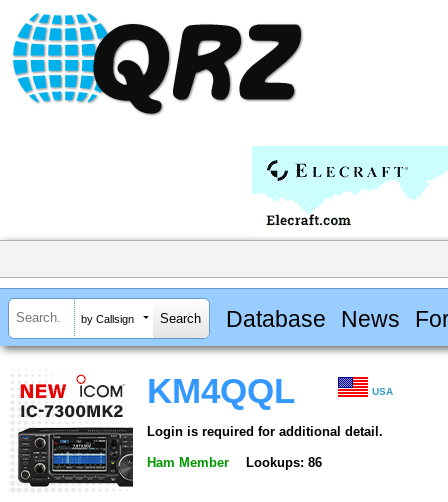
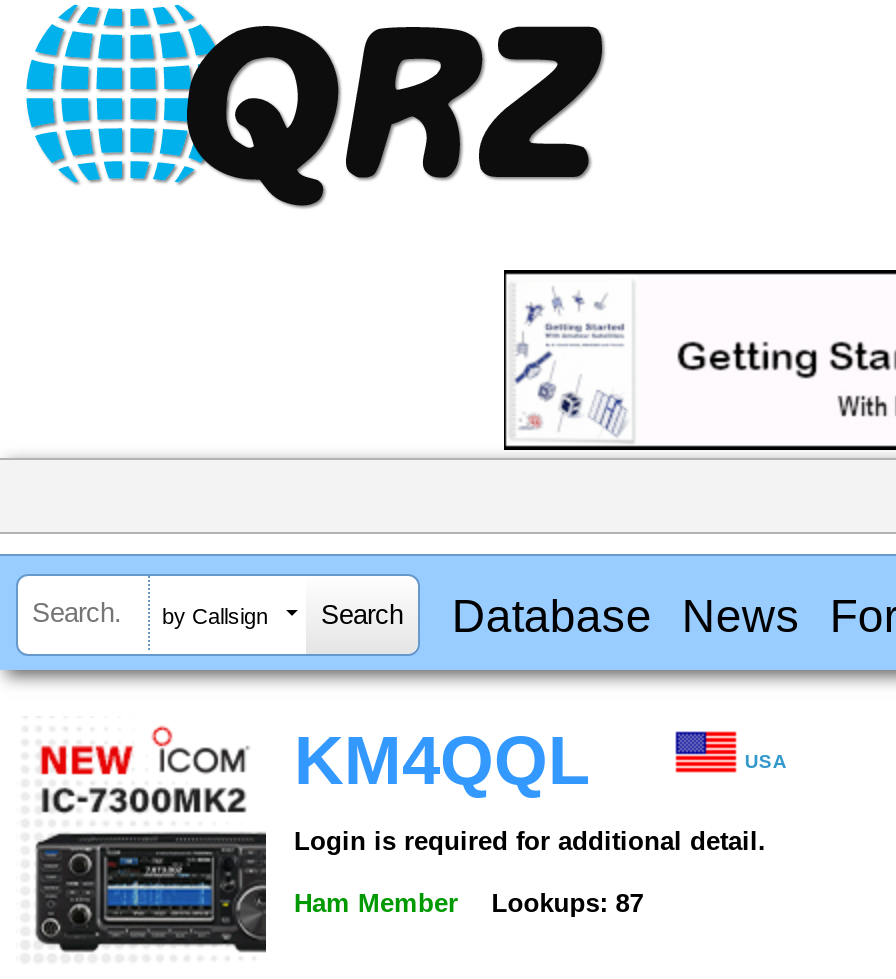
- [image]
+ [image]

- Ham Member Lookups: 86
+ Ham Member Lookups: 87
